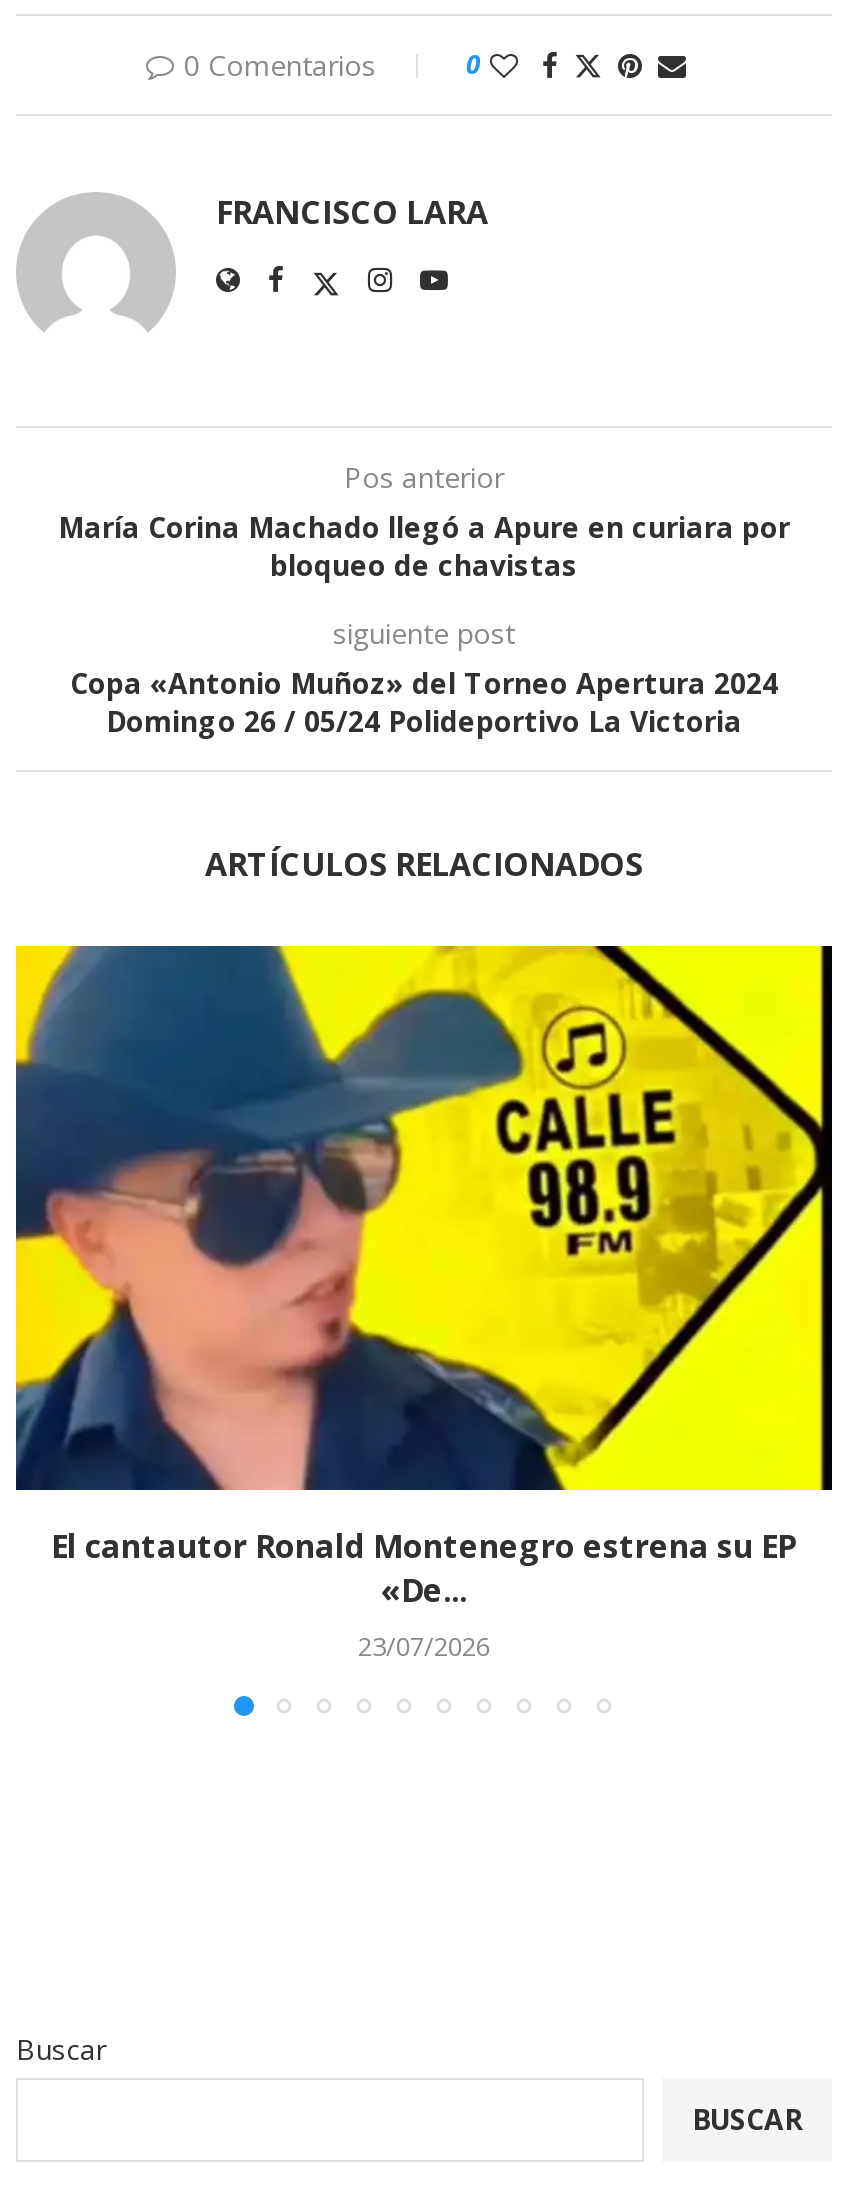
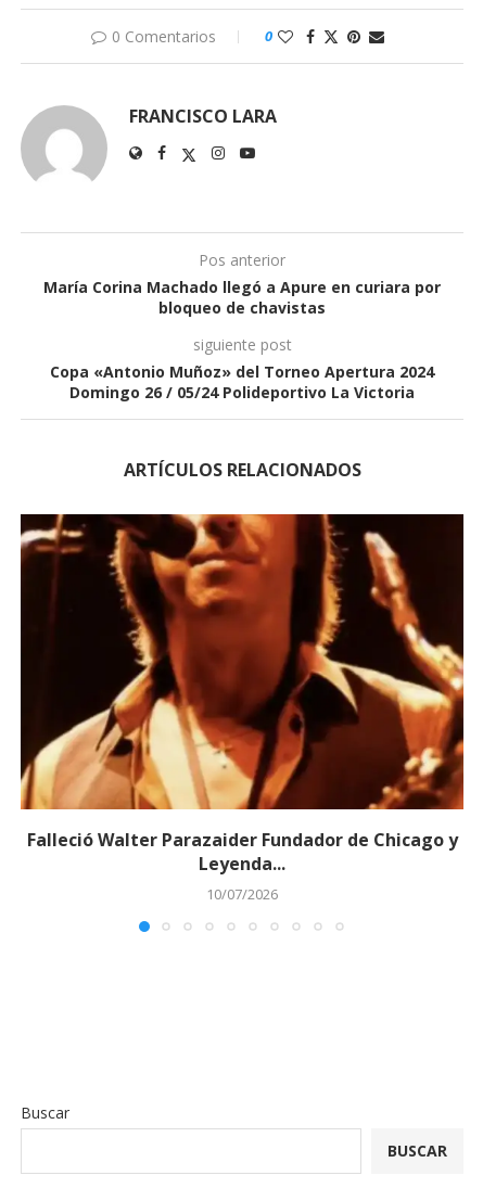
- [image]
- El cantautor Ronald Montenegro estrena su EP
- «De...
- 23/07/2026
+ [image]
+ Falleció Walter Parazaider Fundador de Chicago y
+ Leyenda...
+ 10/07/2026
